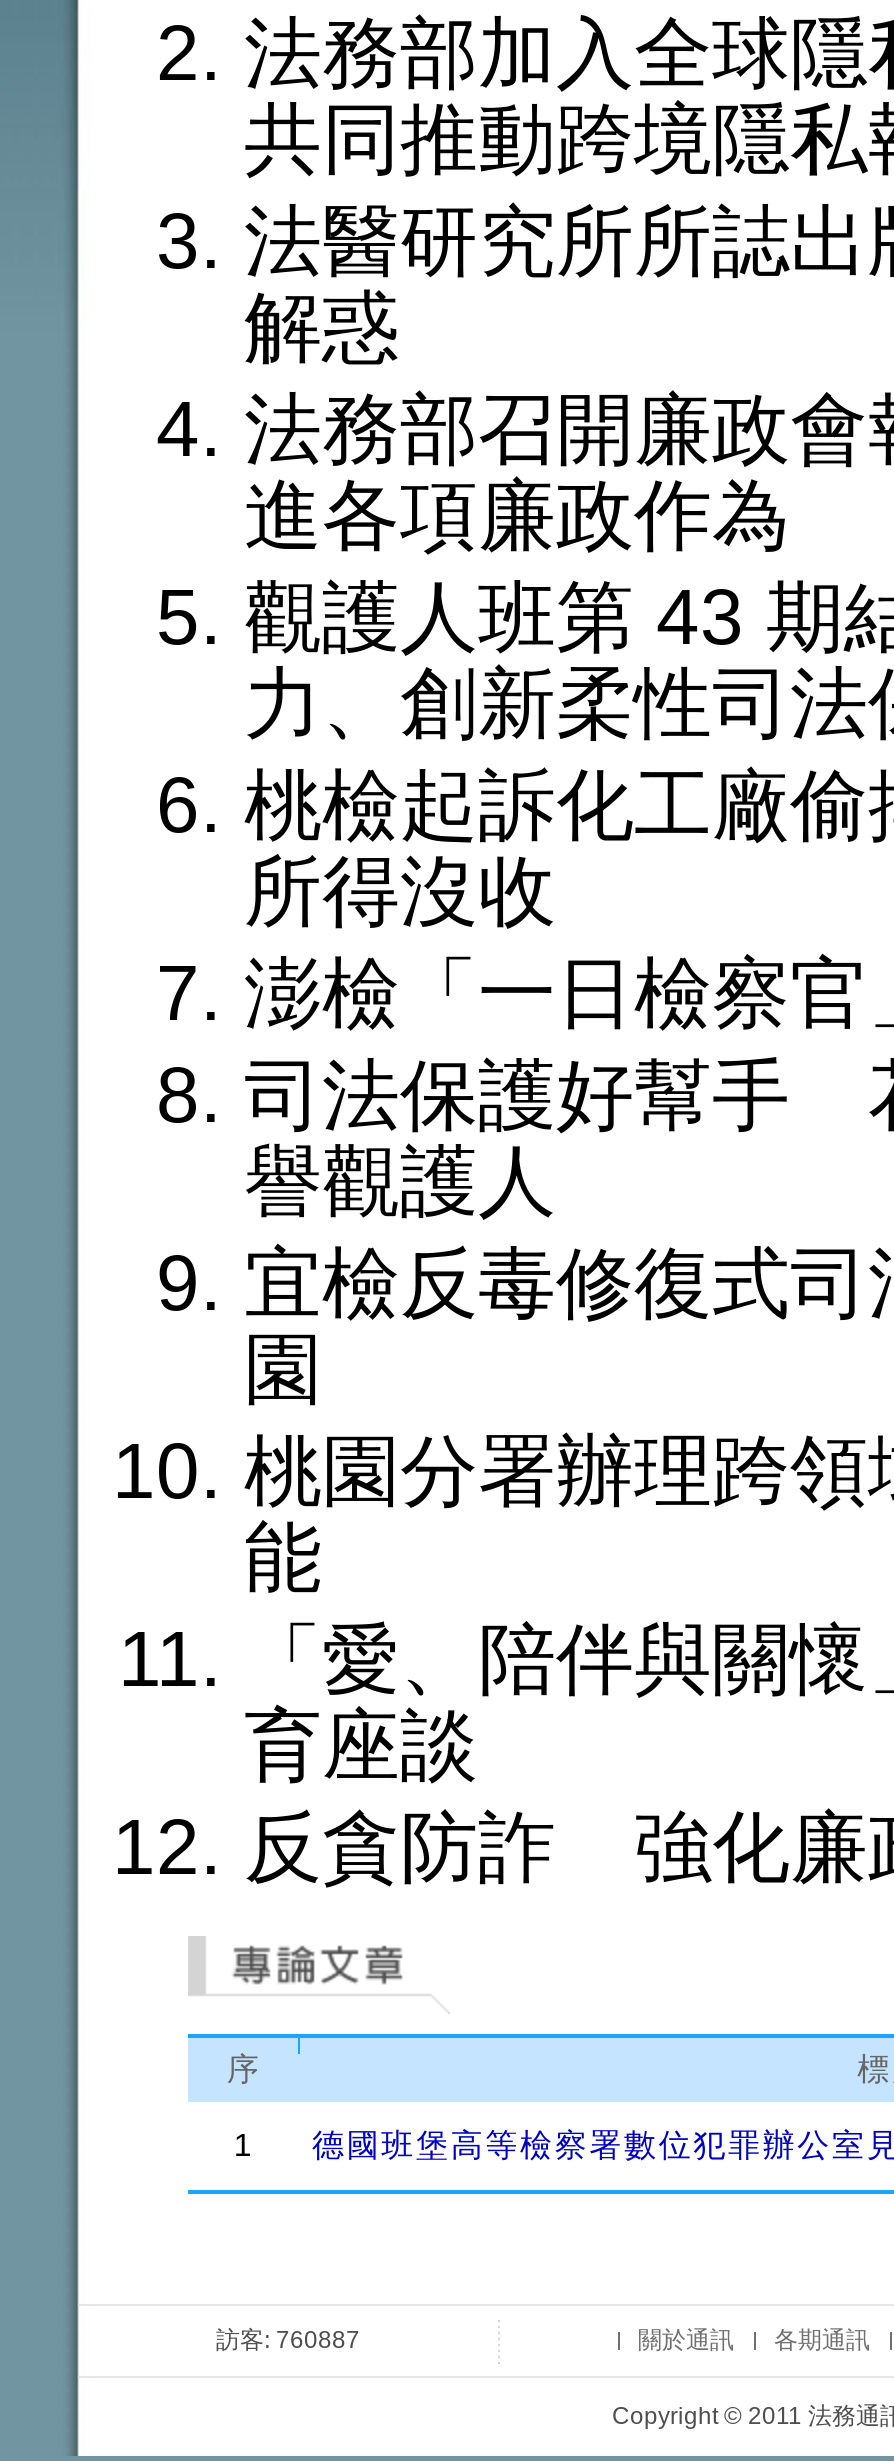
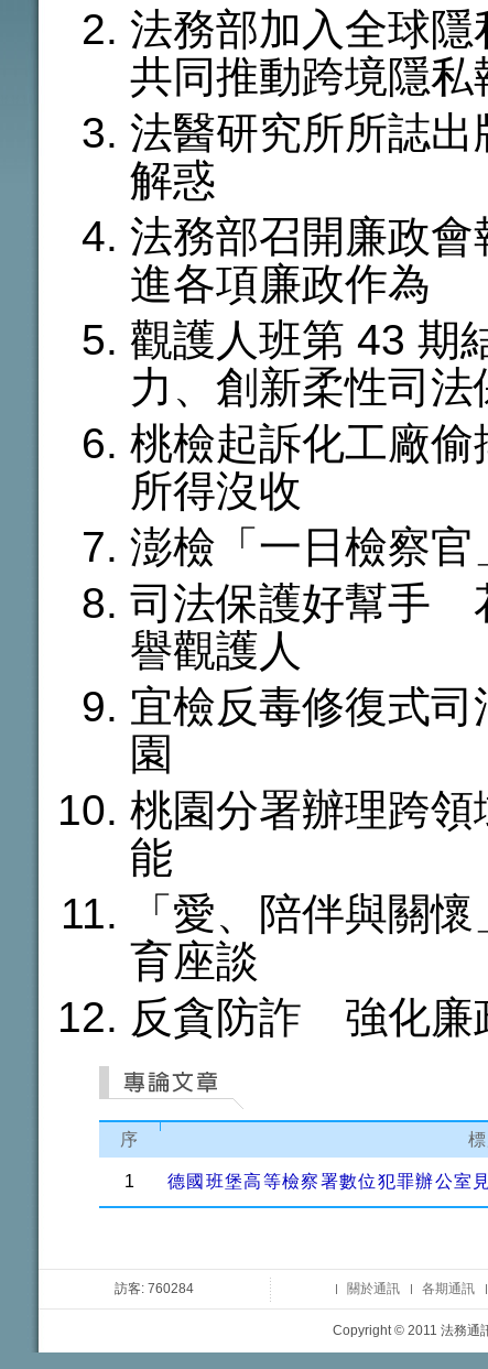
- 訪客: 760887
+ 訪客: 760284
